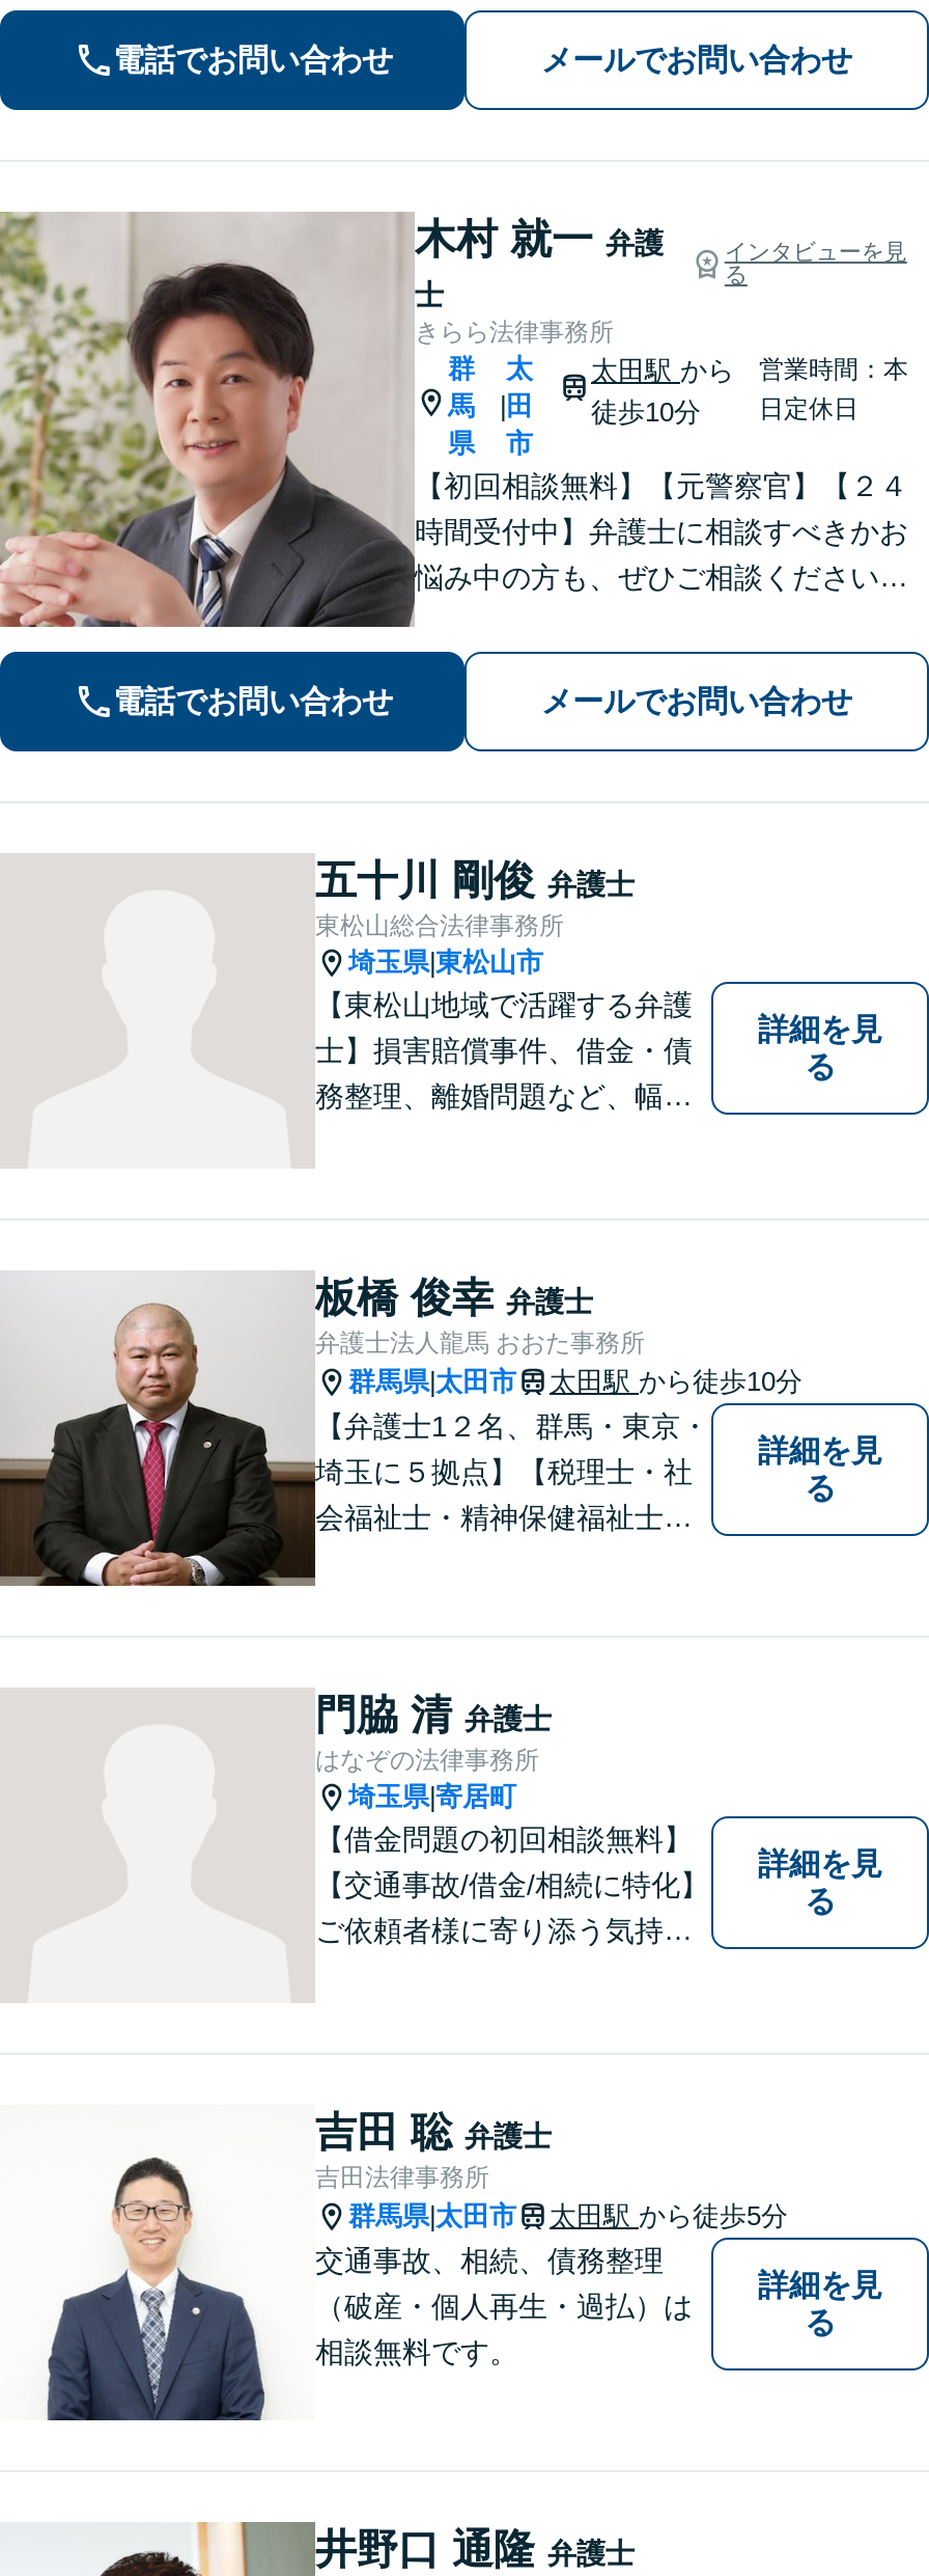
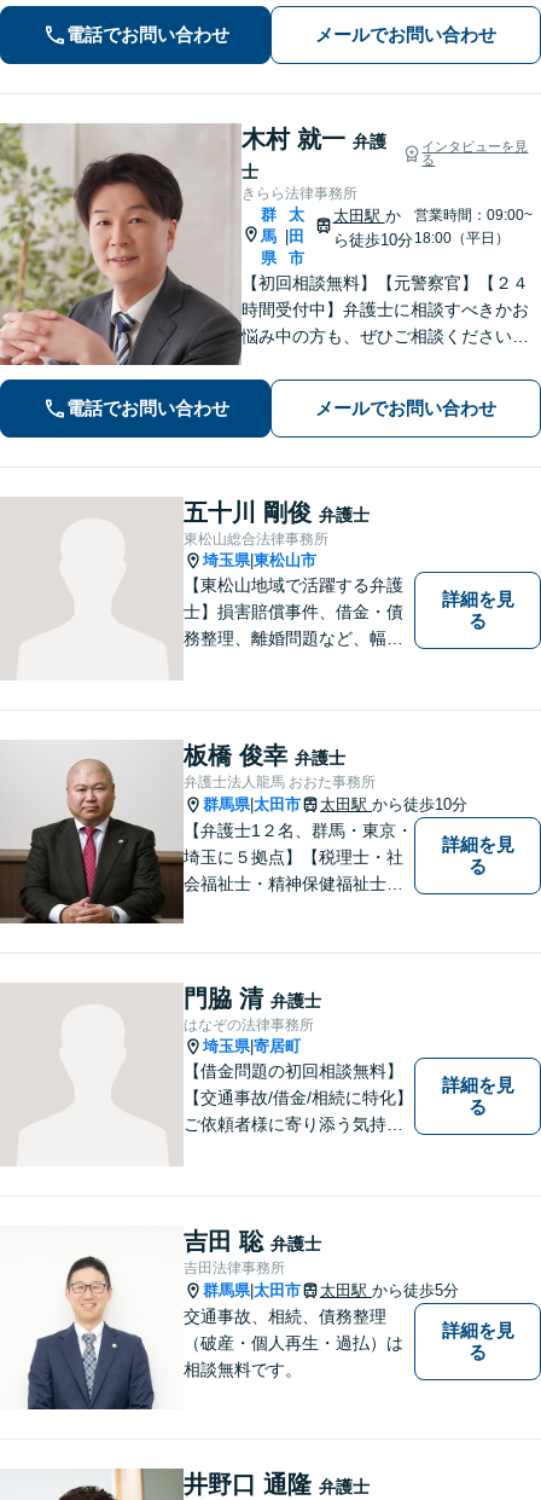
- 営業時間：本
- 日定休日
+ 営業時間：09:00~
+ 18:00（平日）
